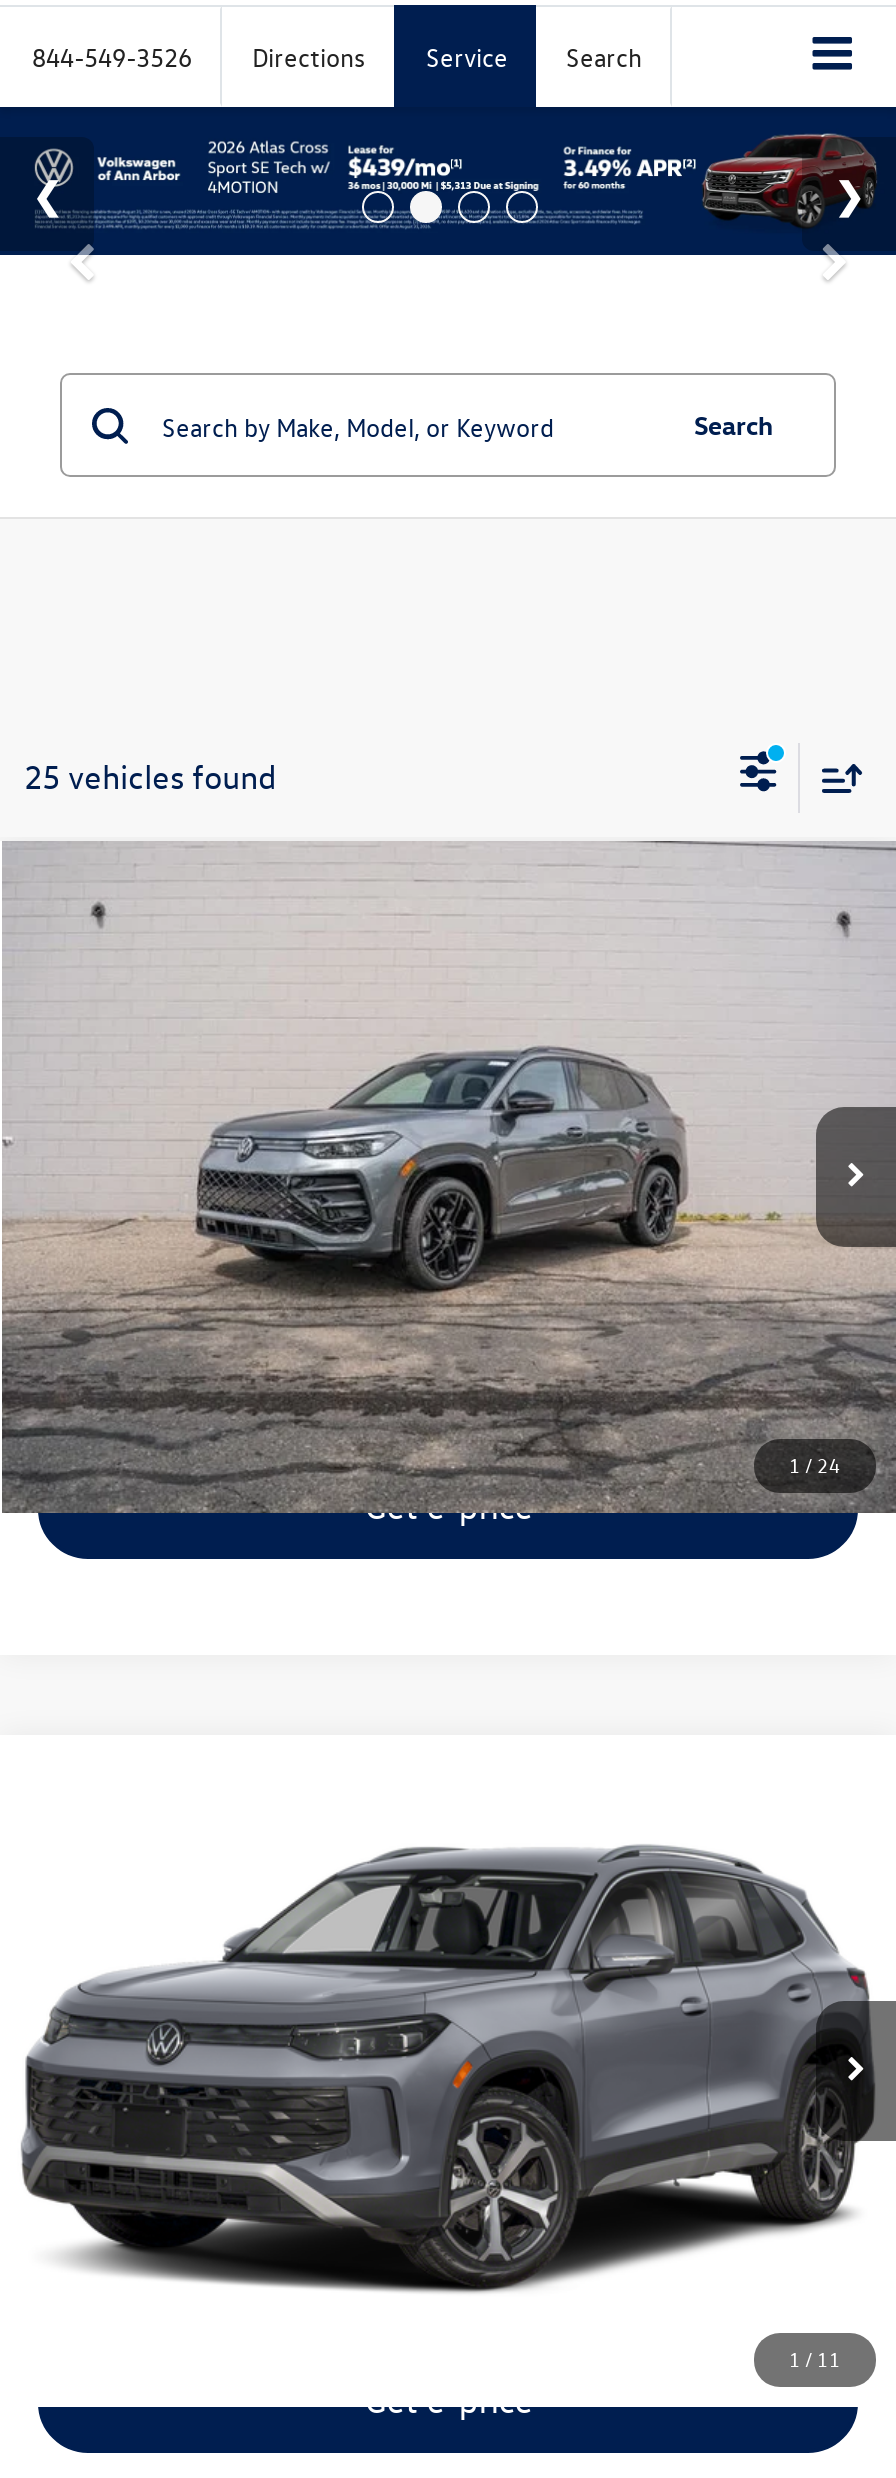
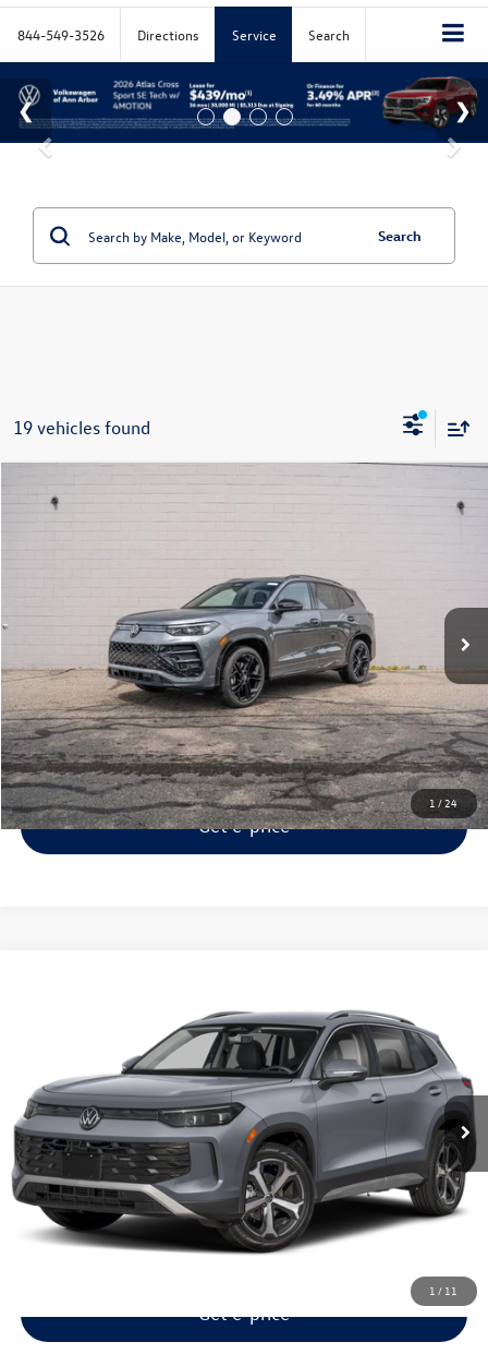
- 25 vehicles found
+ 19 vehicles found
